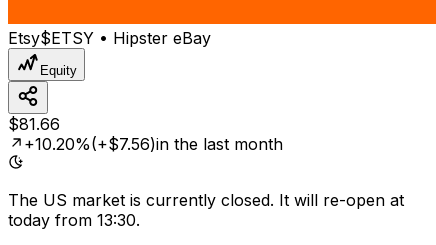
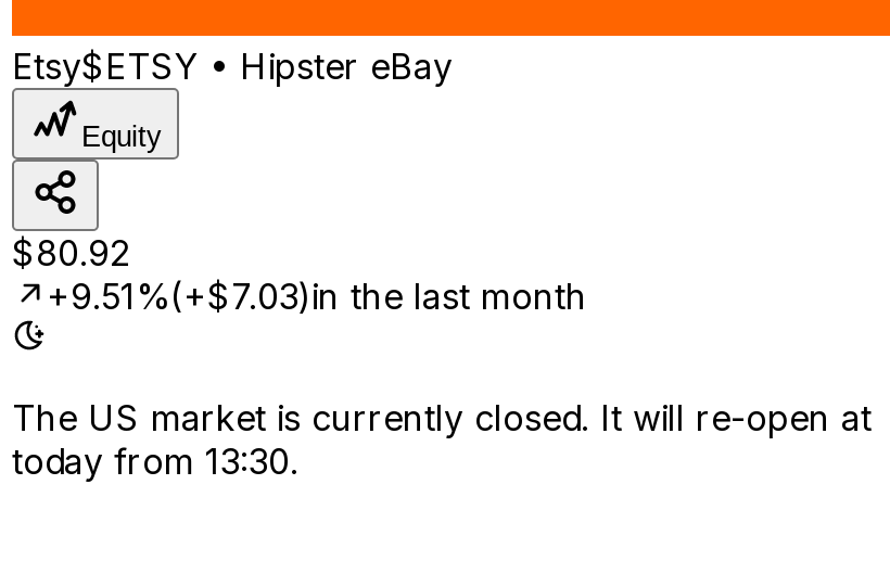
- $81.66
+ $80.92

- +10.20%(+$7.56)in the last month
+ +9.51%(+$7.03)in the last month
